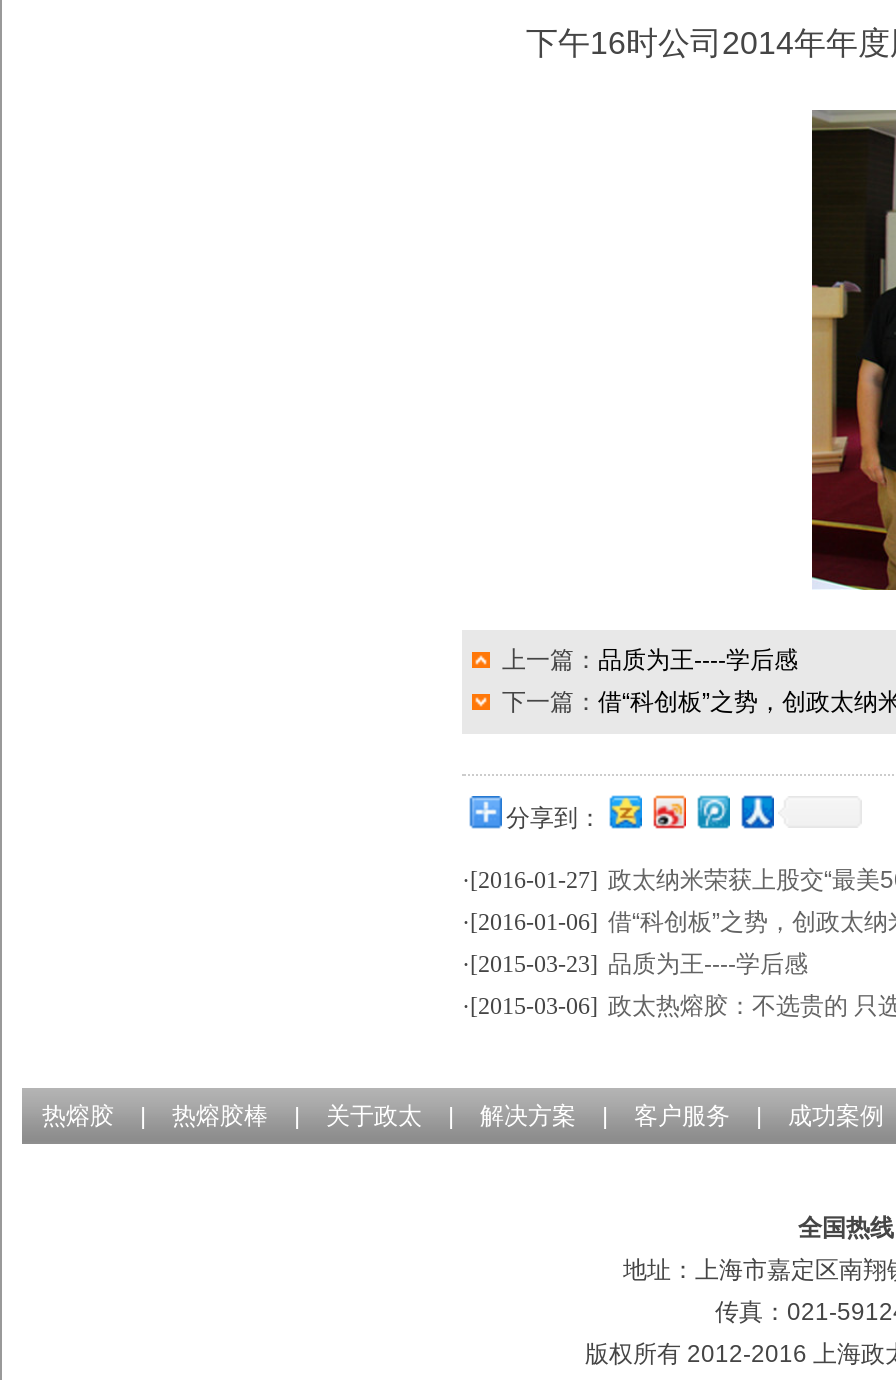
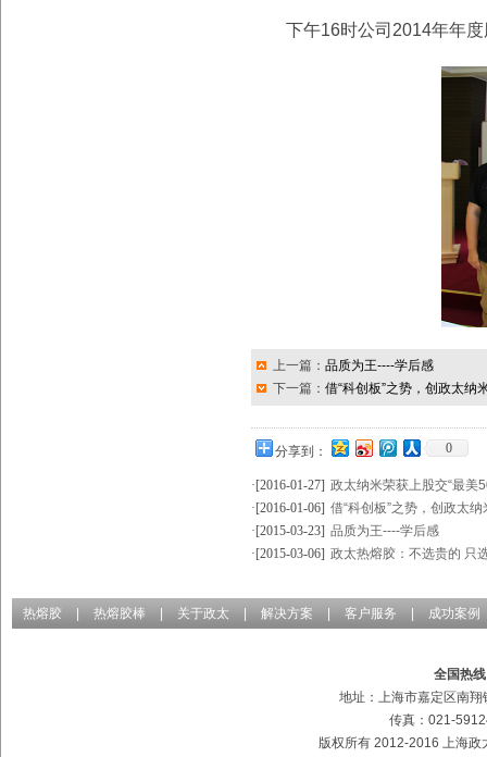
+ 0
